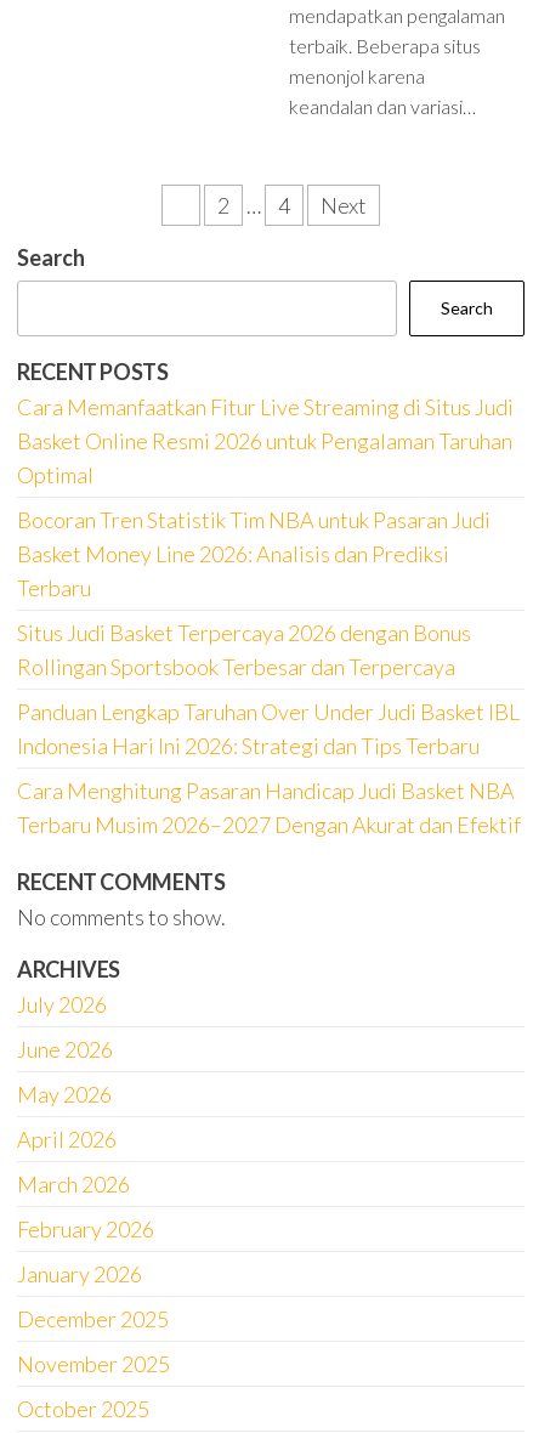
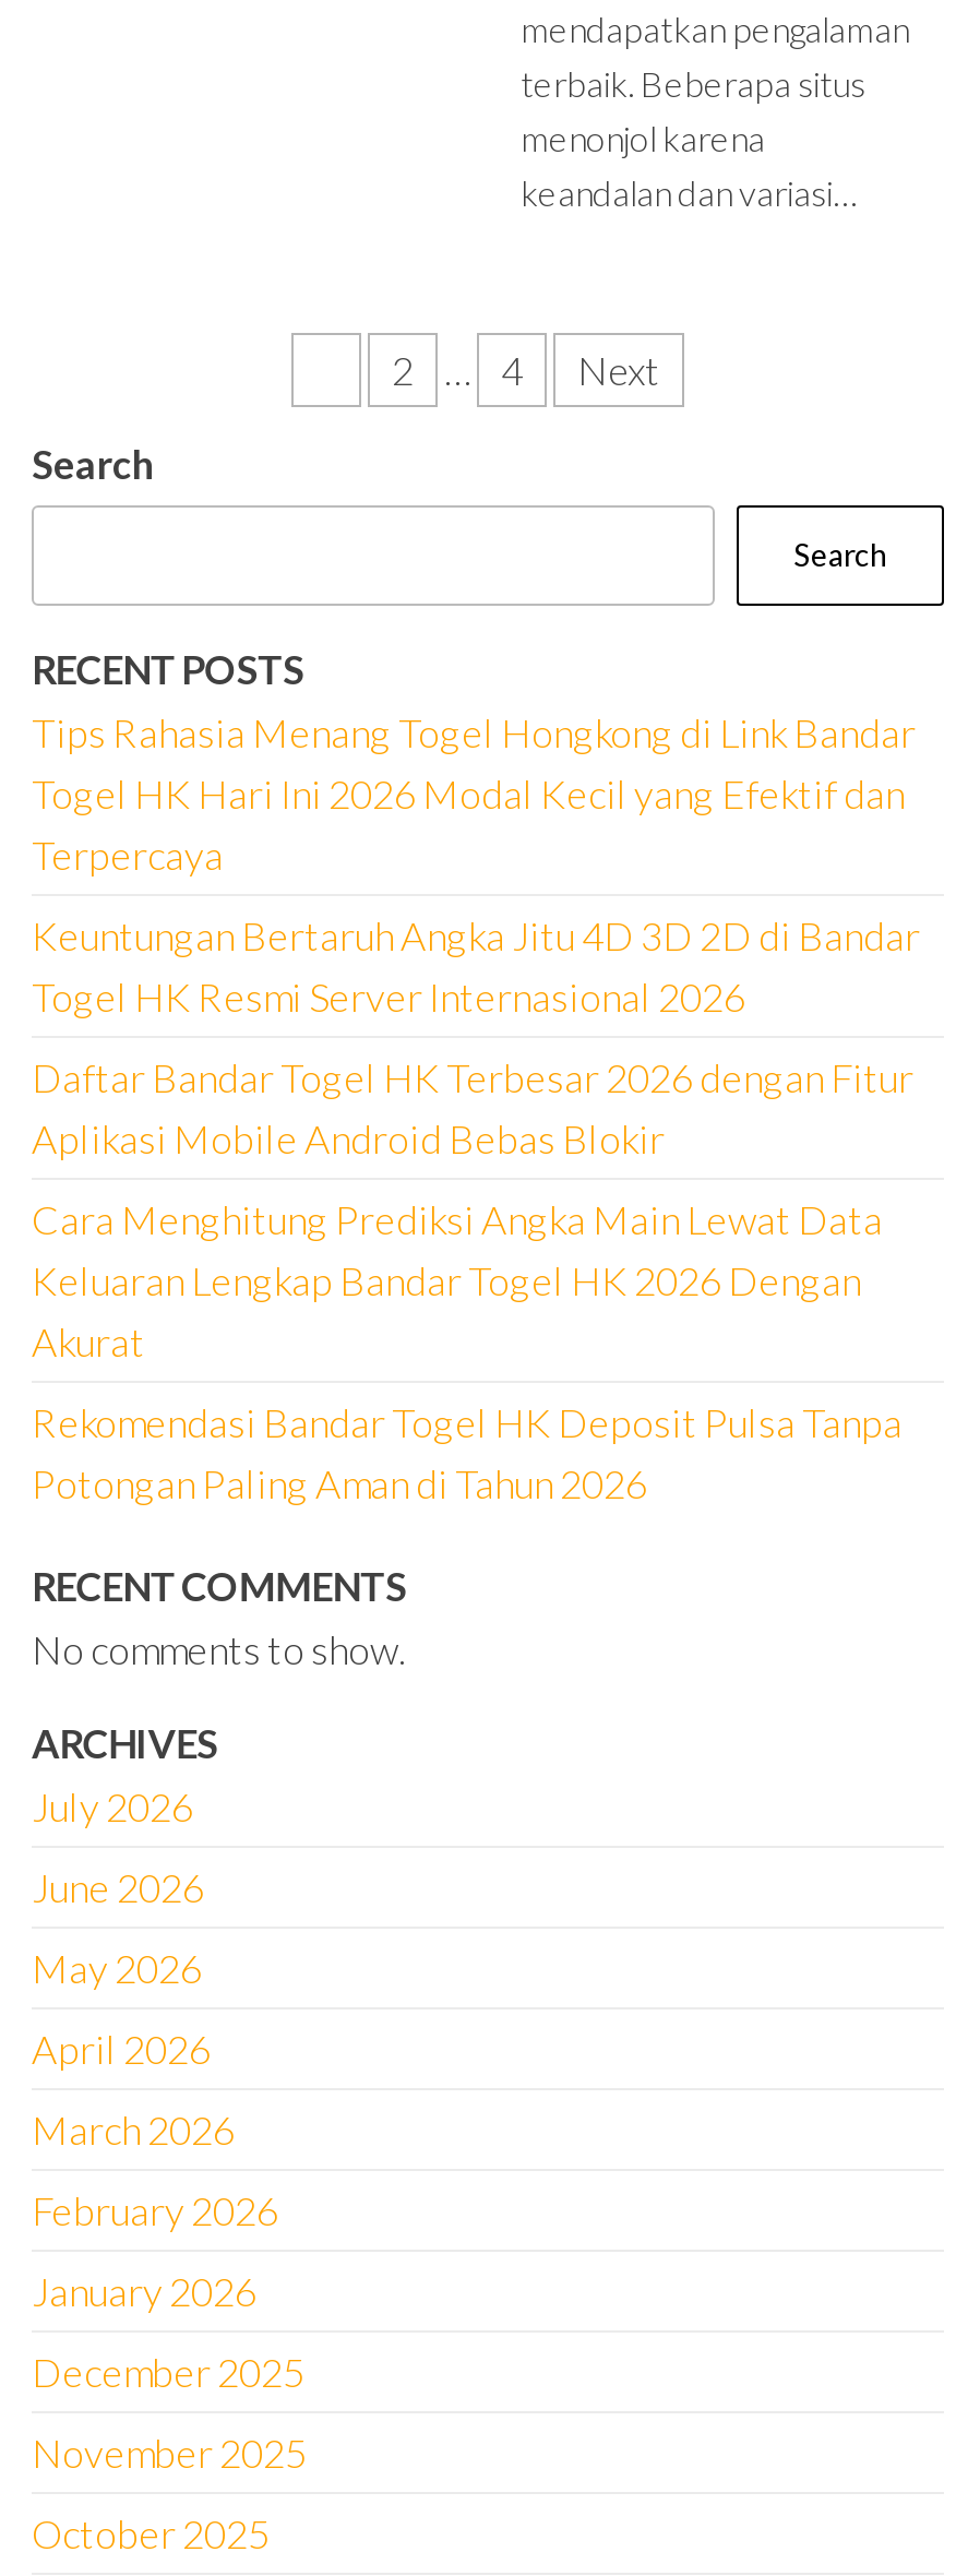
- Cara Memanfaatkan Fitur Live Streaming di Situs Judi
- Basket Online Resmi 2026 untuk Pengalaman Taruhan
- Optimal
+ Tips Rahasia Menang Togel Hongkong di Link Bandar
+ Togel HK Hari Ini 2026 Modal Kecil yang Efektif dan
+ Terpercaya

- Bocoran Tren Statistik Tim NBA untuk Pasaran Judi
- Basket Money Line 2026: Analisis dan Prediksi
- Terbaru
+ Keuntungan Bertaruh Angka Jitu 4D 3D 2D di Bandar
+ Togel HK Resmi Server Internasional 2026

- Situs Judi Basket Terpercaya 2026 dengan Bonus
- Rollingan Sportsbook Terbesar dan Terpercaya
+ Daftar Bandar Togel HK Terbesar 2026 dengan Fitur
+ Aplikasi Mobile Android Bebas Blokir

- Panduan Lengkap Taruhan Over Under Judi Basket IBL
- Indonesia Hari Ini 2026: Strategi dan Tips Terbaru
+ Cara Menghitung Prediksi Angka Main Lewat Data
+ Keluaran Lengkap Bandar Togel HK 2026 Dengan
+ Akurat

- Cara Menghitung Pasaran Handicap Judi Basket NBA
- Terbaru Musim 2026–2027 Dengan Akurat dan Efektif
+ Rekomendasi Bandar Togel HK Deposit Pulsa Tanpa
+ Potongan Paling Aman di Tahun 2026
